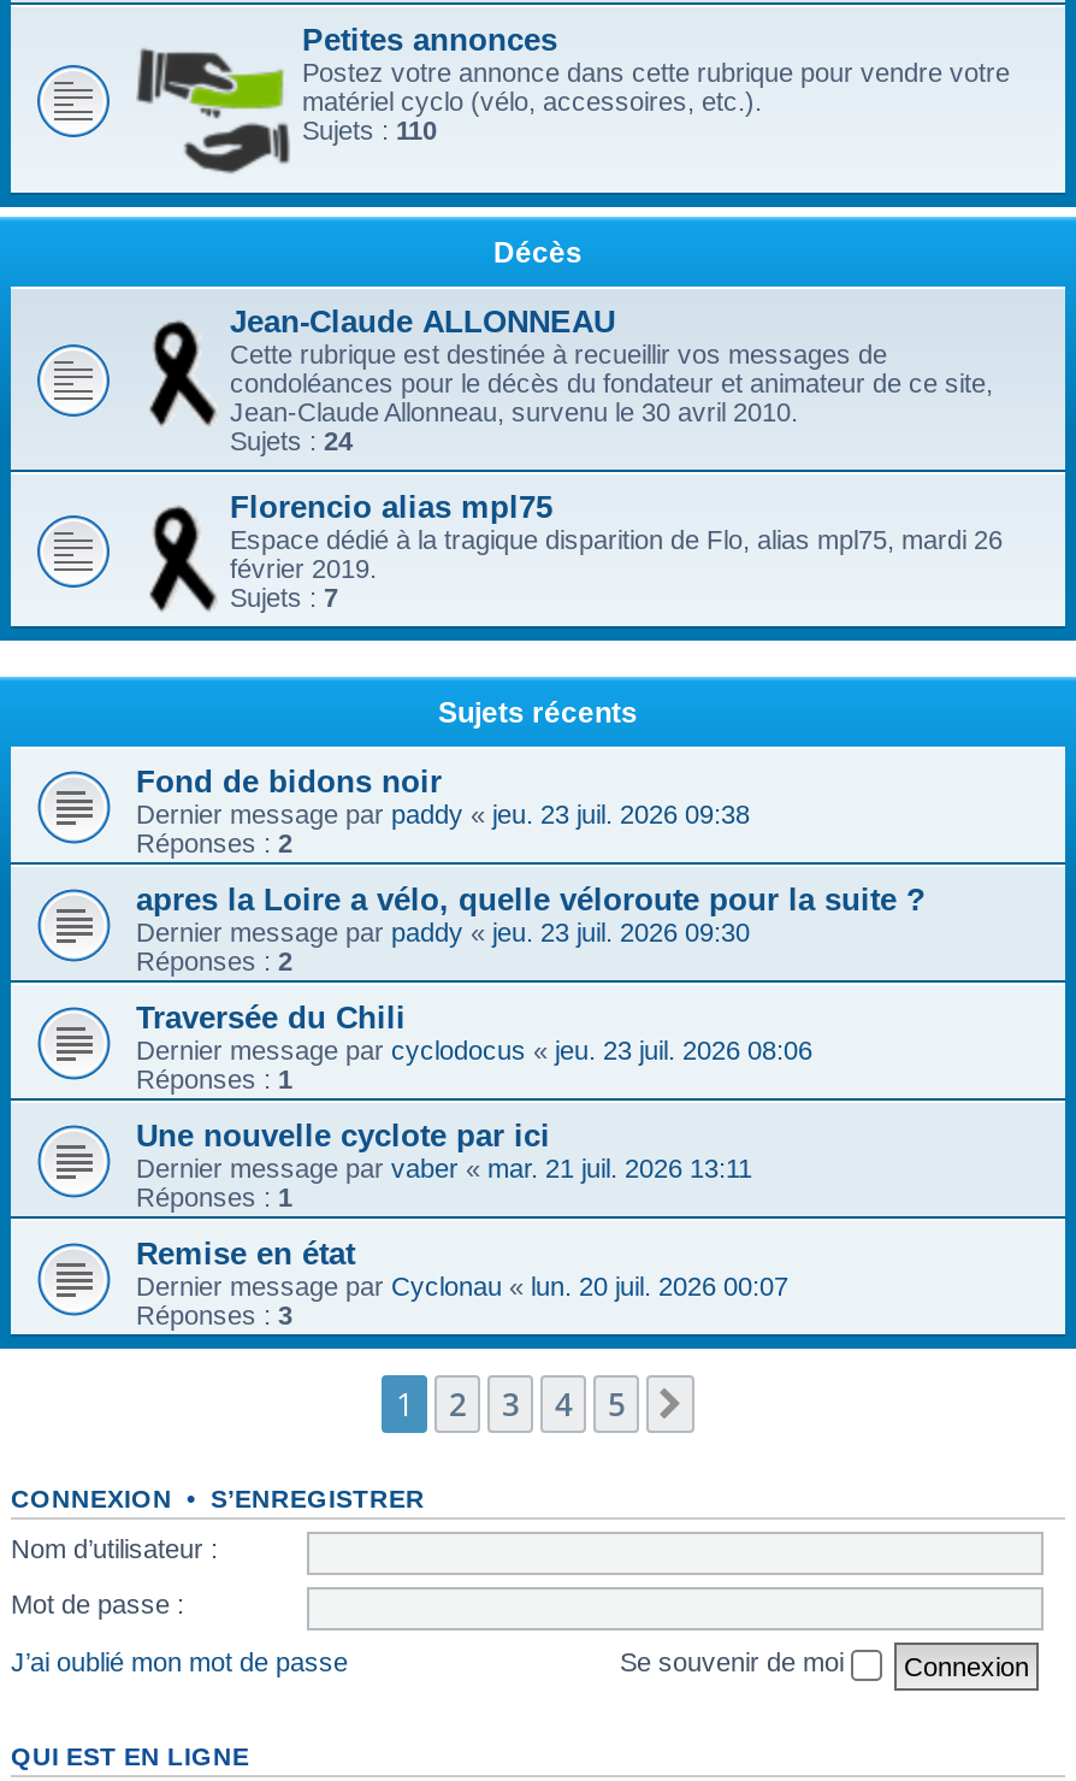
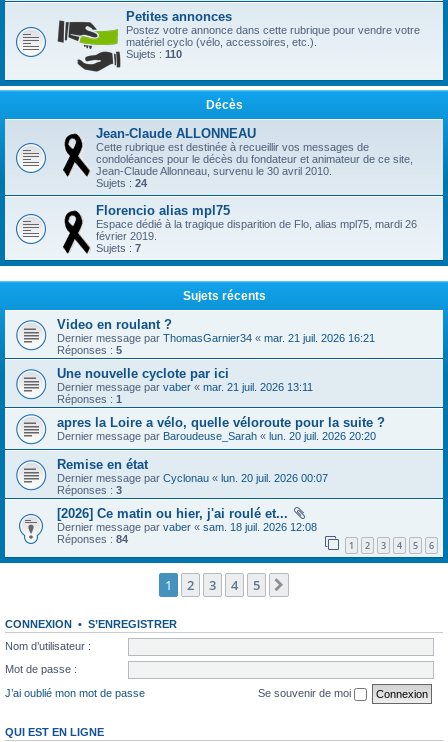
- Fond de bidons noir
- Dernier message par paddy «jeu. 23 juil. 2026 09:38
- Réponses : 2
- Dernier message par paddy «jeu. 23 juil. 2026 09:30
- Réponses : 2
- Traversée du Chili
- Dernier message par cyclodocus «jeu. 23 juil. 2026 08:06
- Réponses : 1
+ Video en roulant ?
+ Dernier message par ThomasGarnier34 «mar. 21 juil. 2026 16:21
+ Réponses : 5

moved down: apres la Loire a vélo, quelle véloroute pour la suite ?

moved up: Une nouvelle cyclote par ici | Dernier message par vaber«mar. 21 juil. 2026 13:11 | Réponses : 1

+ Dernier message par Baroudeuse_Sarah «lun. 20 juil. 2026 20:20

moved up: Remise en état | Dernier message par Cyclonau «lun. 20 juil. 2026 00:07 | Réponses : 3

+ [image]
+ [2026] Ce matin ou hier, j'ai roulé et...
+ Dernier message par vaber «sam. 18 juil. 2026 12:08
+ Réponses : 84
+ 1
+ 2
+ 3
+ 4
+ 5
+ 6
